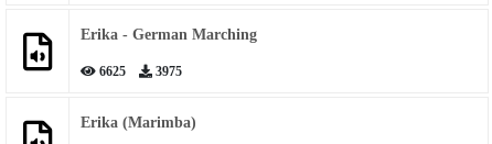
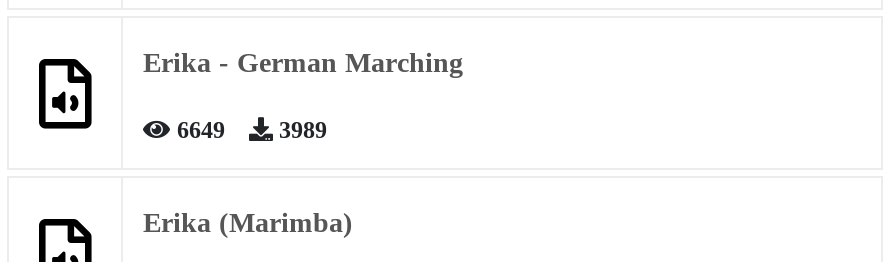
- 6625
+ 6649

- 3975
+ 3989
